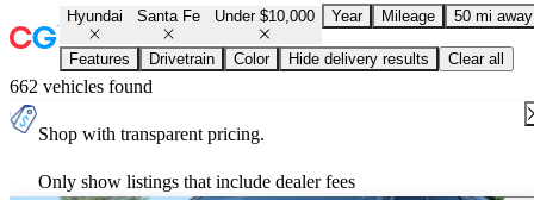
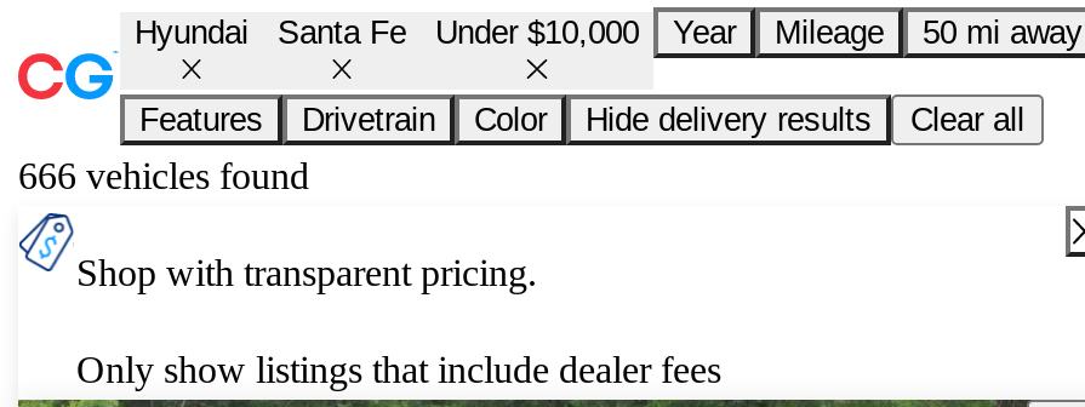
- 662 vehicles found
+ 666 vehicles found
